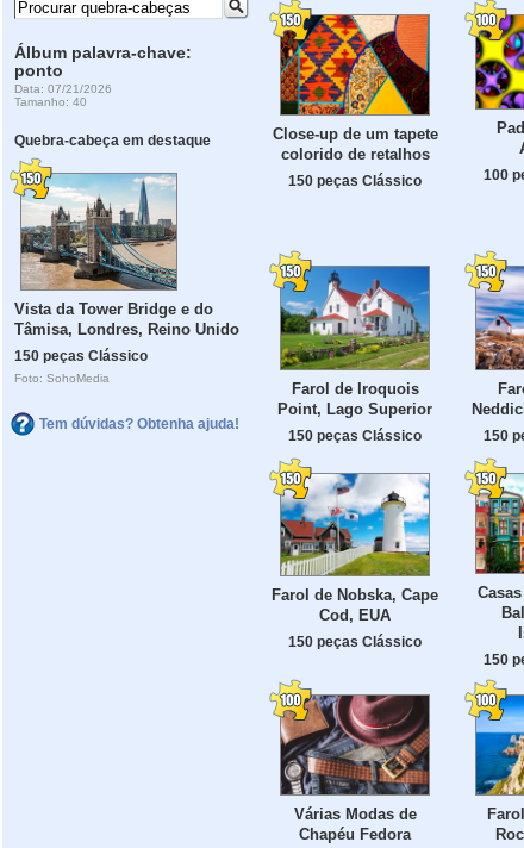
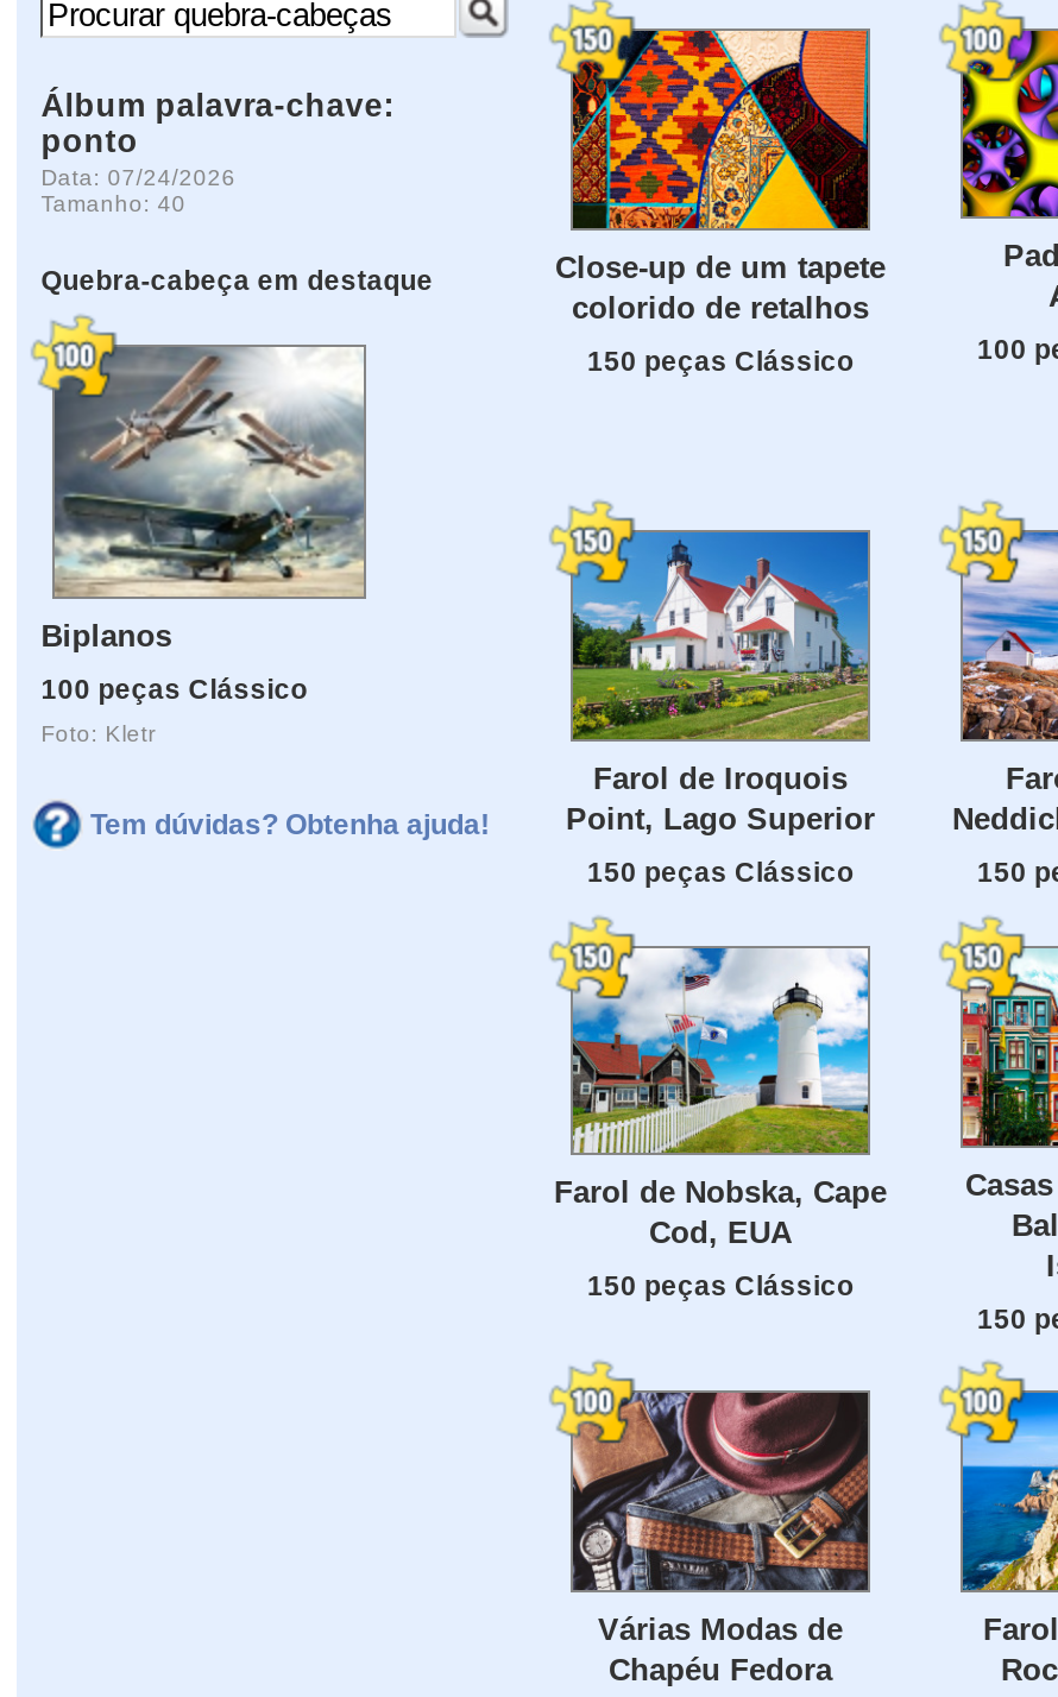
- Data: 07/21/2026
+ Data: 07/24/2026

- [image]
- Vista da Tower Bridge e do
- Tâmisa, Londres, Reino Unido
+ [image]
+ Biplanos

- 150 peças Clássico
+ 100 peças Clássico

- Foto: SohoMedia
+ Foto: Kletr
